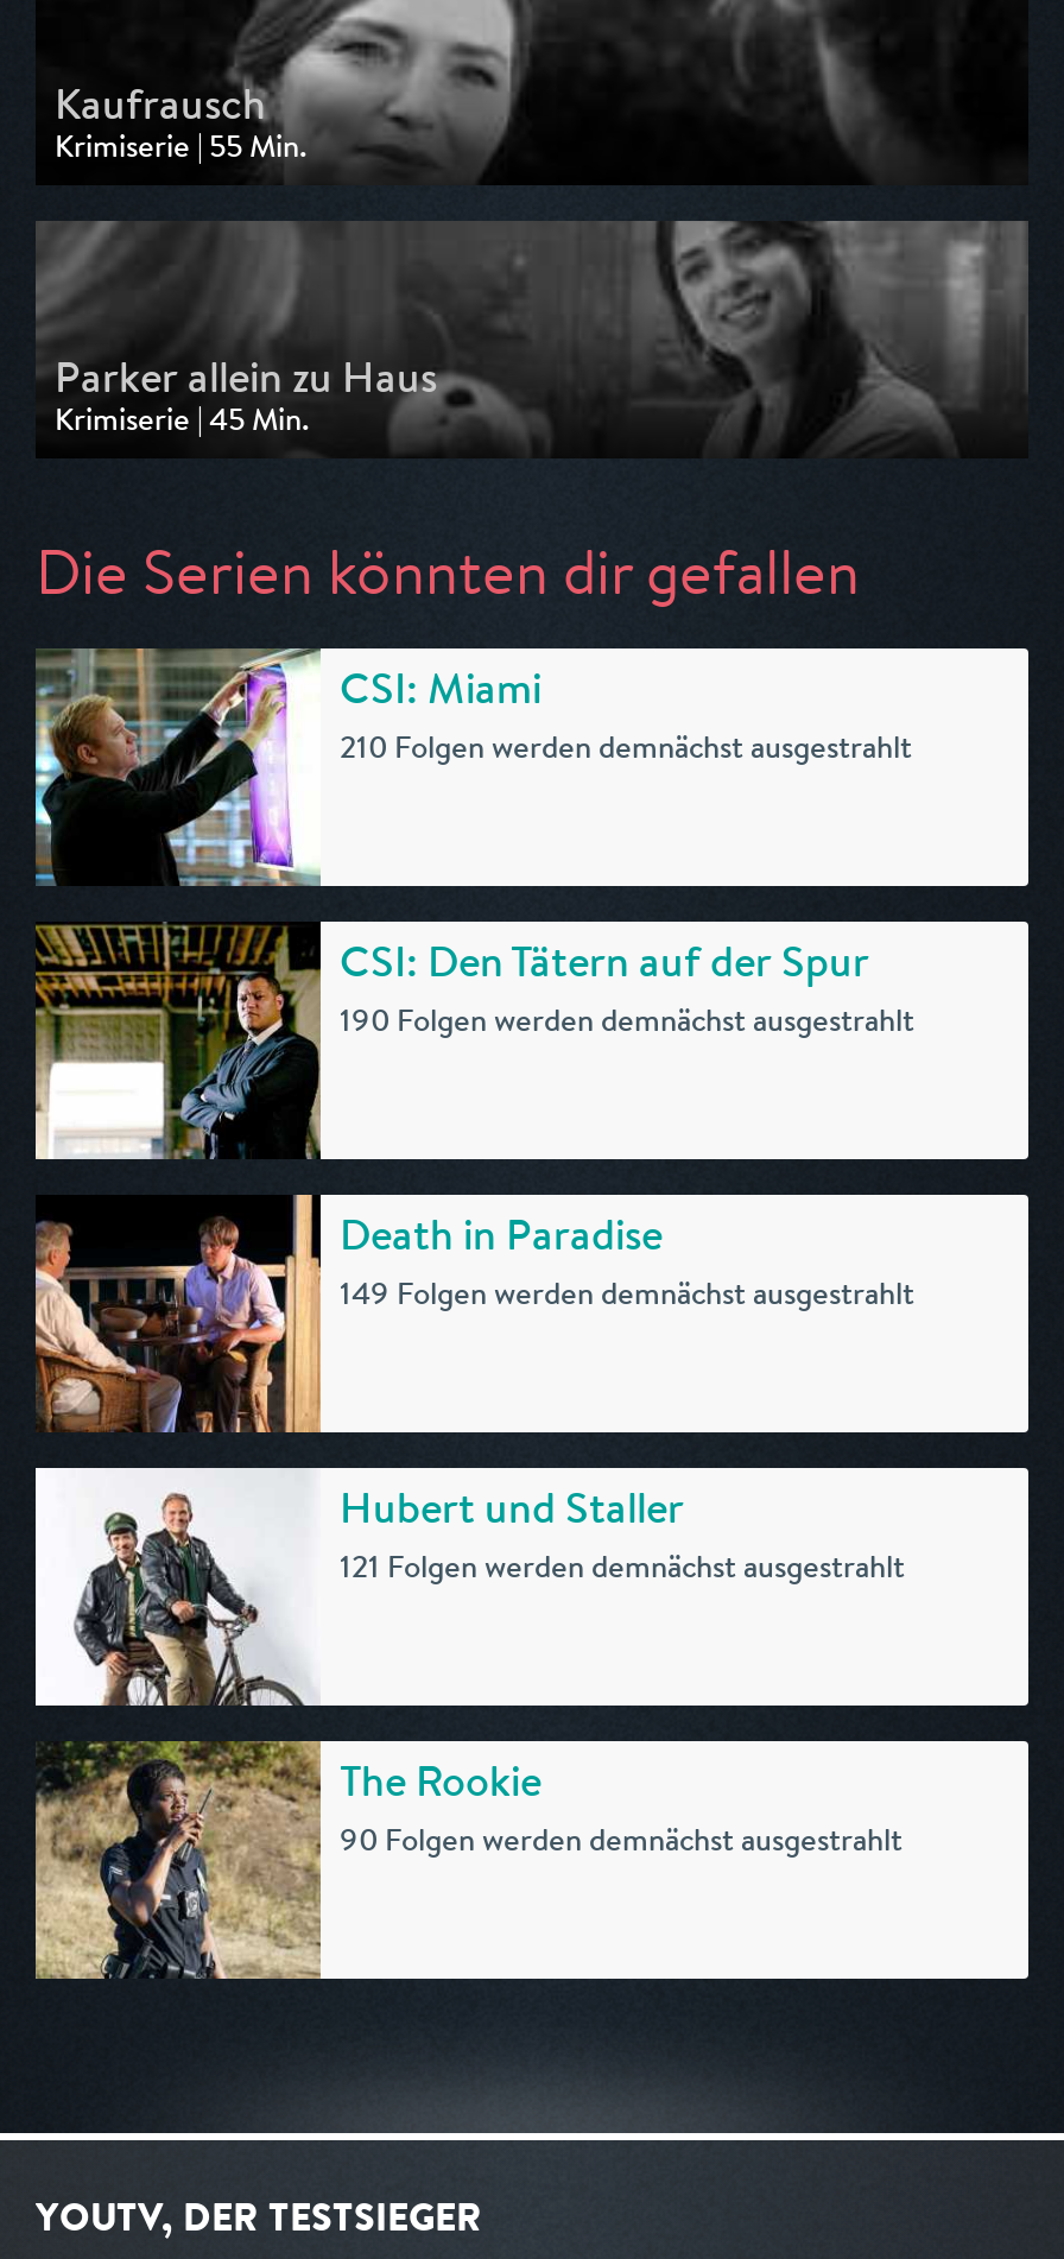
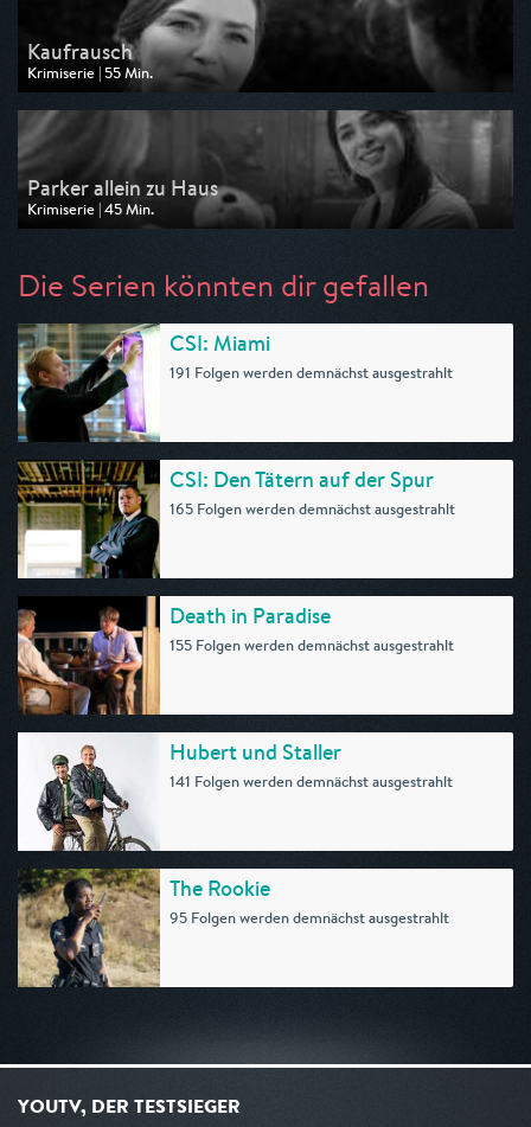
- 210 Folgen werden demnächst ausgestrahlt
+ 191 Folgen werden demnächst ausgestrahlt

- 190 Folgen werden demnächst ausgestrahlt
+ 165 Folgen werden demnächst ausgestrahlt

- 149 Folgen werden demnächst ausgestrahlt
+ 155 Folgen werden demnächst ausgestrahlt

- 121 Folgen werden demnächst ausgestrahlt
+ 141 Folgen werden demnächst ausgestrahlt

- 90 Folgen werden demnächst ausgestrahlt
+ 95 Folgen werden demnächst ausgestrahlt
